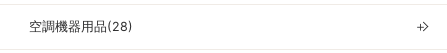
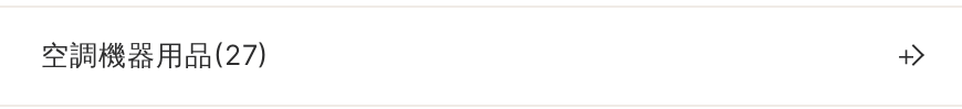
- 空調機器用品(28)
+ 空調機器用品(27)
